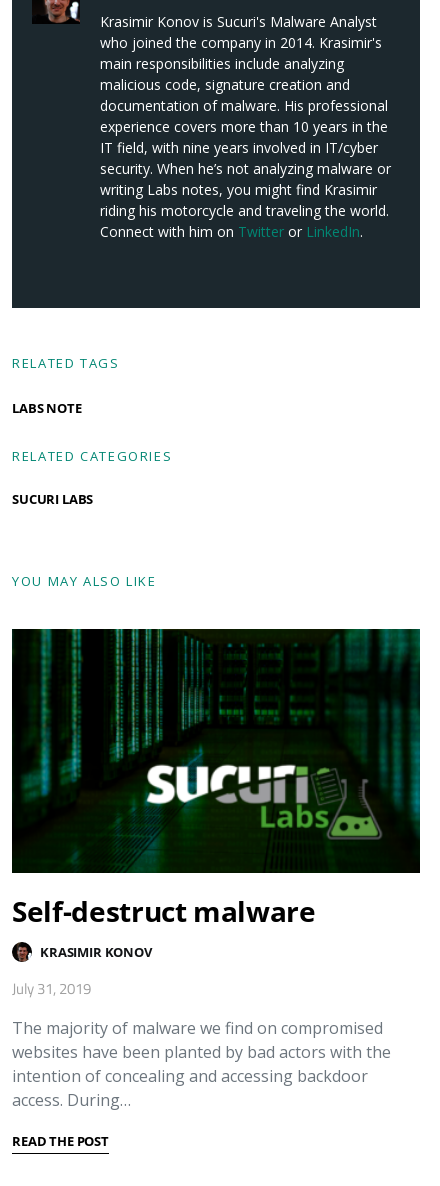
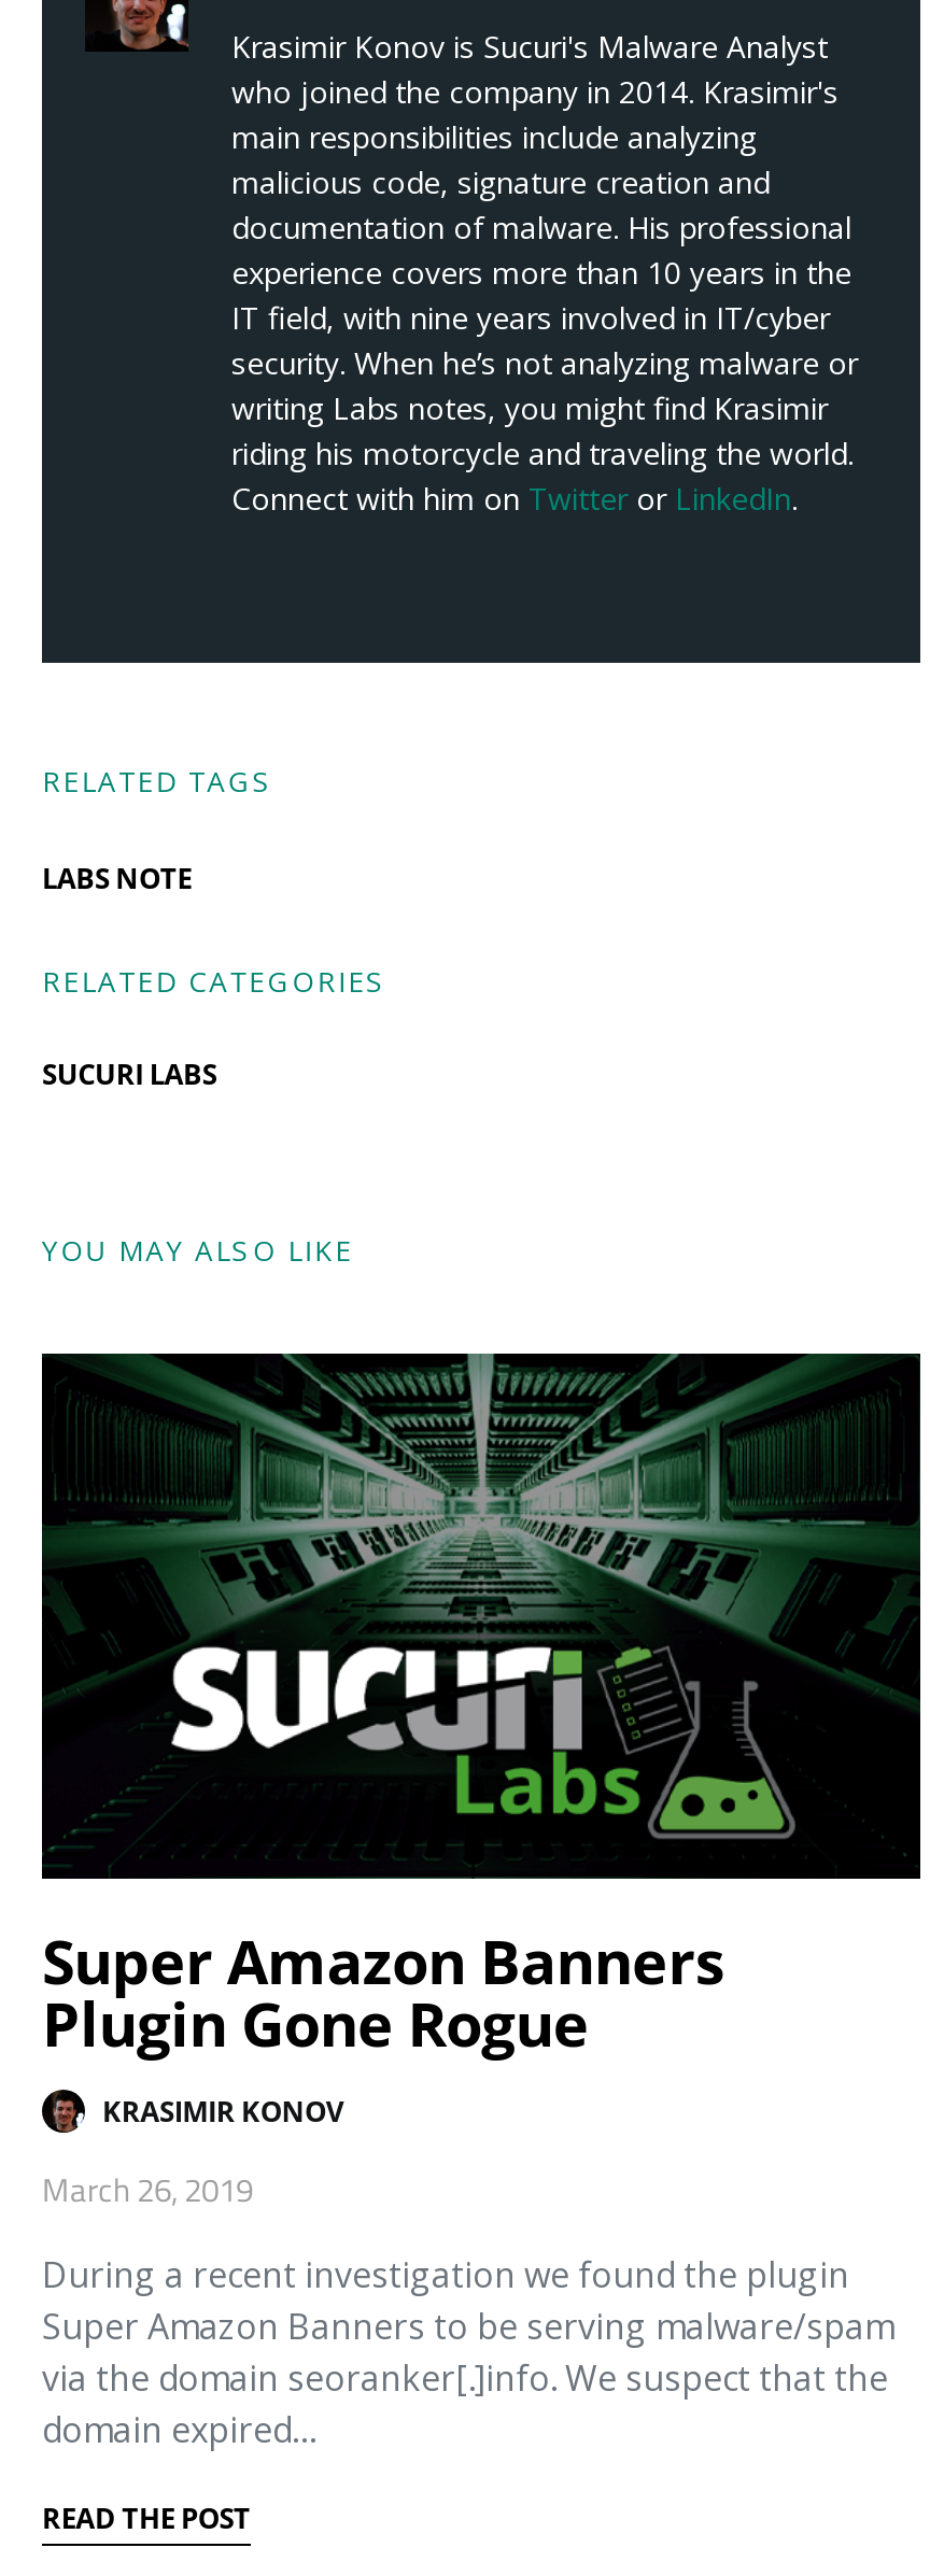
- [image]
- Self-destruct malware
+ [image]
+ Super Amazon Banners
+ Plugin Gone Rogue

- July 31, 2019
+ March 26, 2019

- The majority of malware we find on compromised
- websites have been planted by bad actors with the
- intention of concealing and accessing backdoor
- access. During…
+ During a recent investigation we found the plugin
+ Super Amazon Banners to be serving malware/spam
+ via the domain seoranker[.]info. We suspect that the
+ domain expired…
